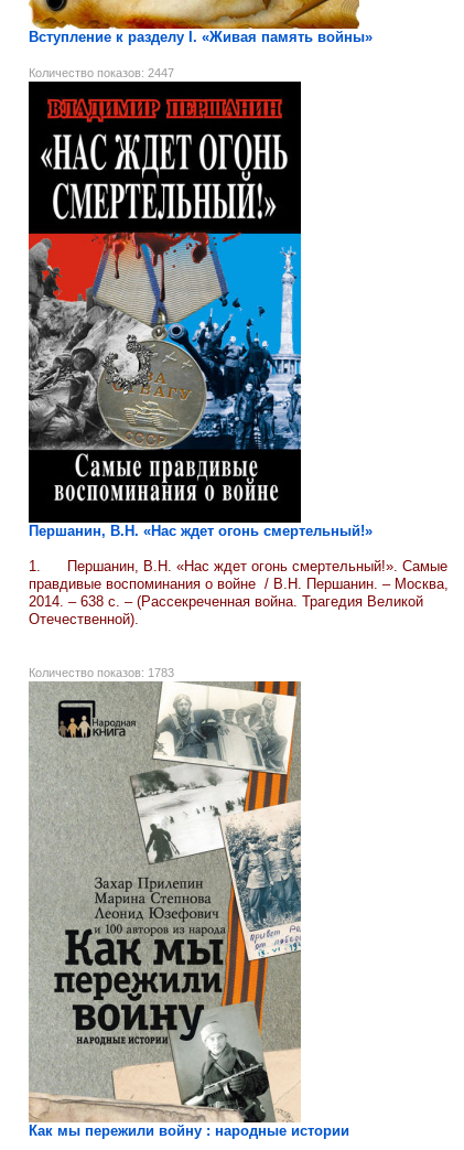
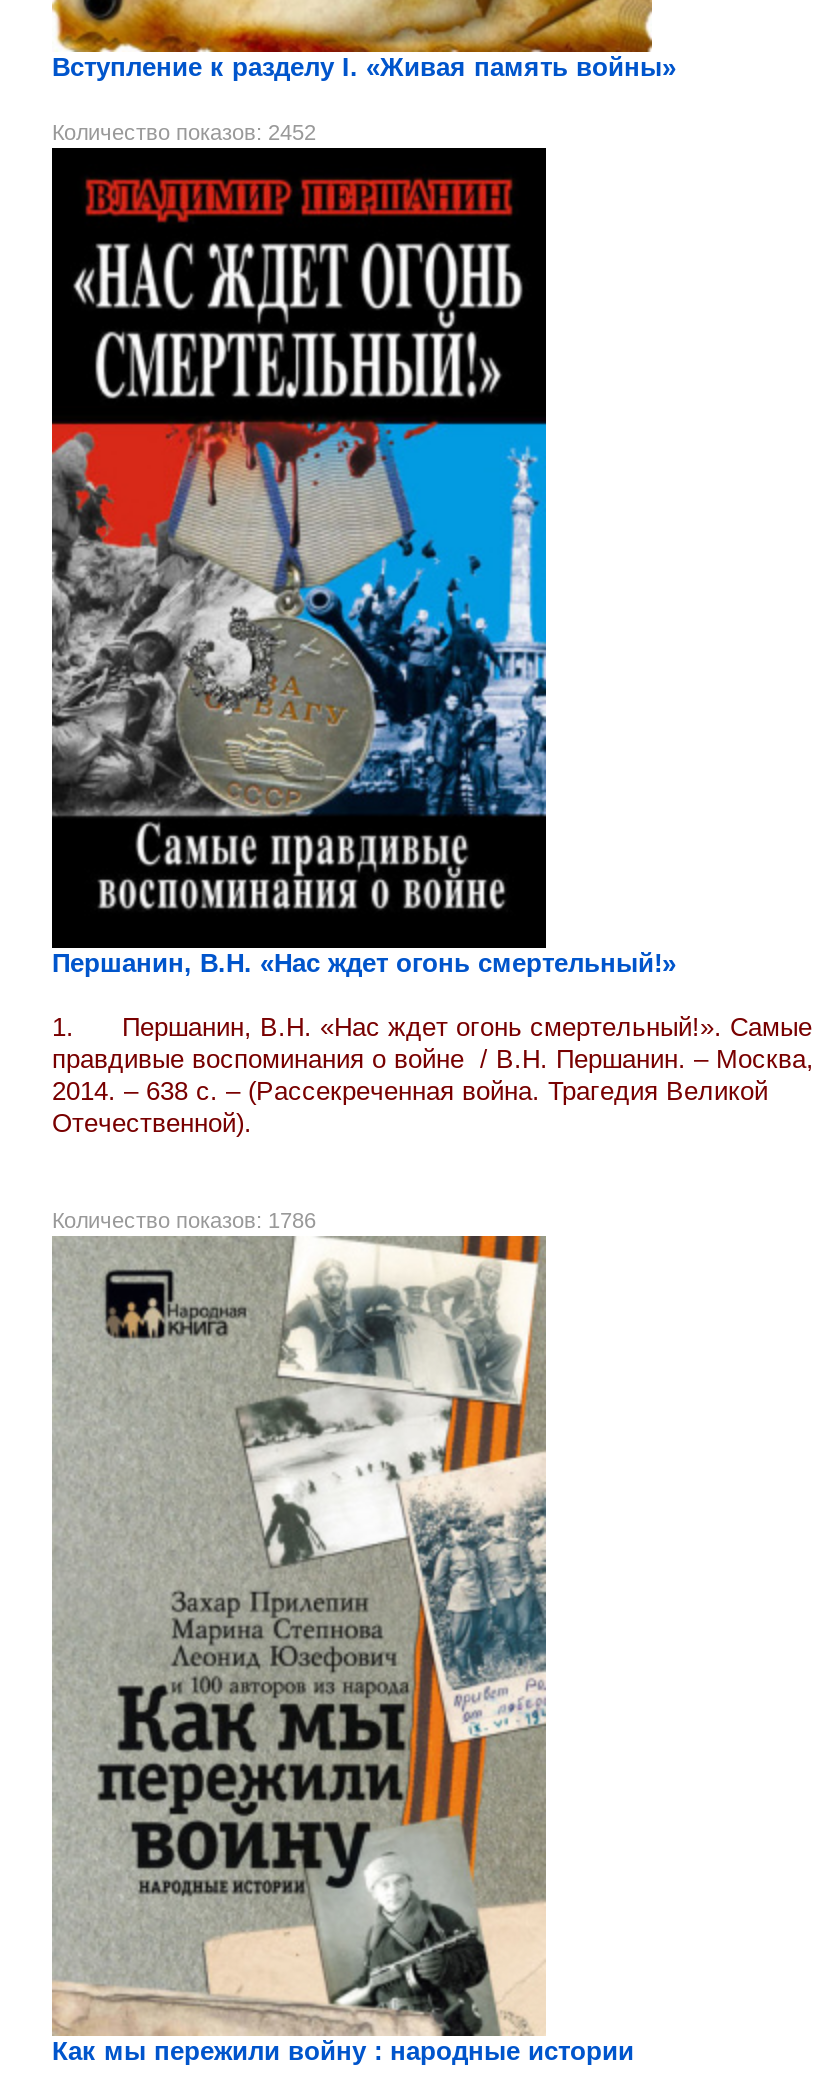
- Количество показов: 2447
+ Количество показов: 2452

- Количество показов: 1783
+ Количество показов: 1786
